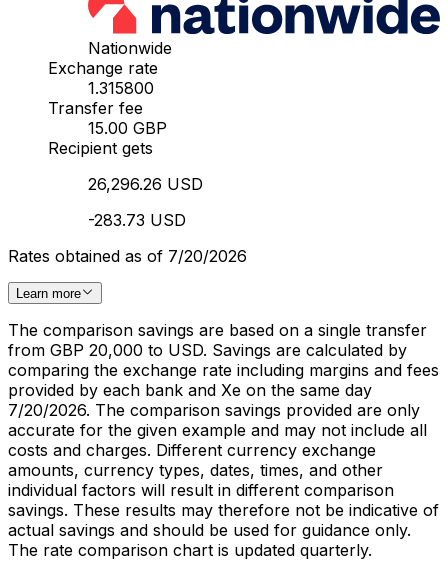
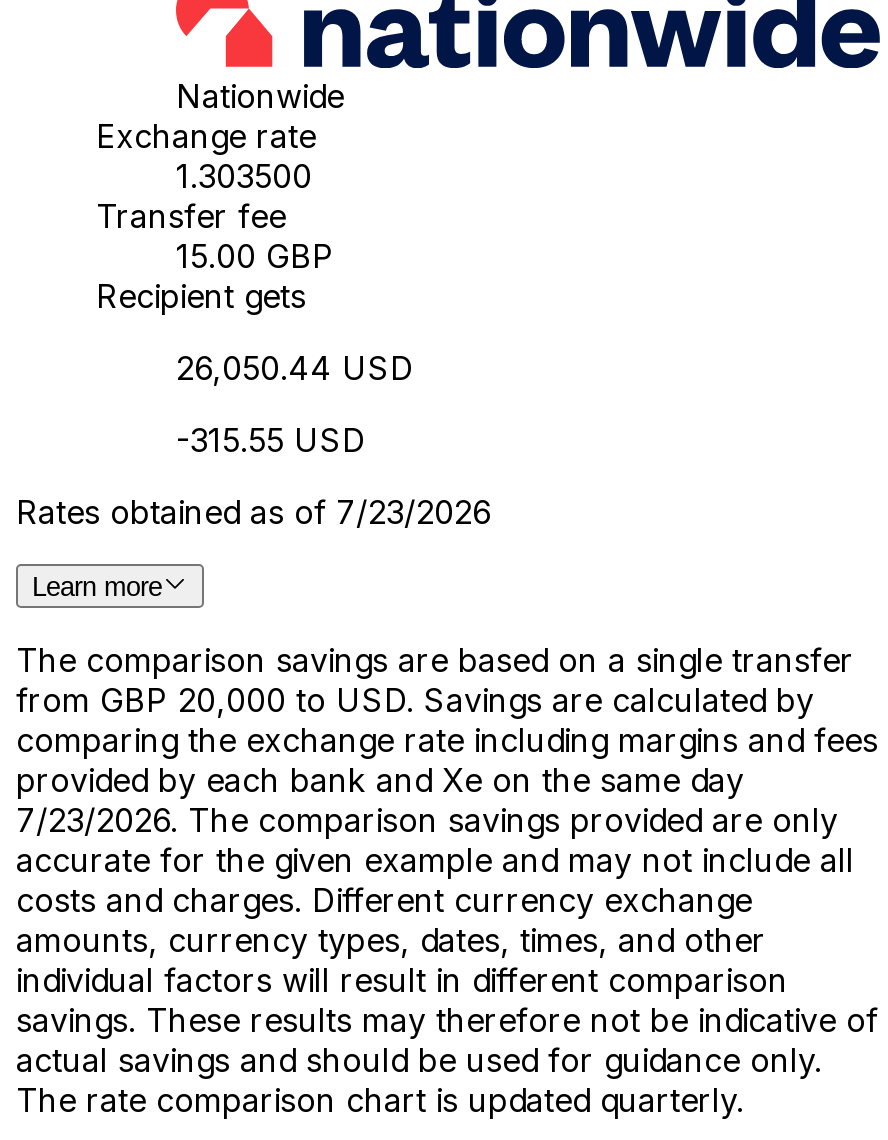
- 1.315800
+ 1.303500

- 26,296.26 USD
+ 26,050.44 USD

- -283.73 USD
+ -315.55 USD

- Rates obtained as of 7/20/2026
+ Rates obtained as of 7/23/2026

- 7/20/2026. The comparison savings provided are only
+ 7/23/2026. The comparison savings provided are only
